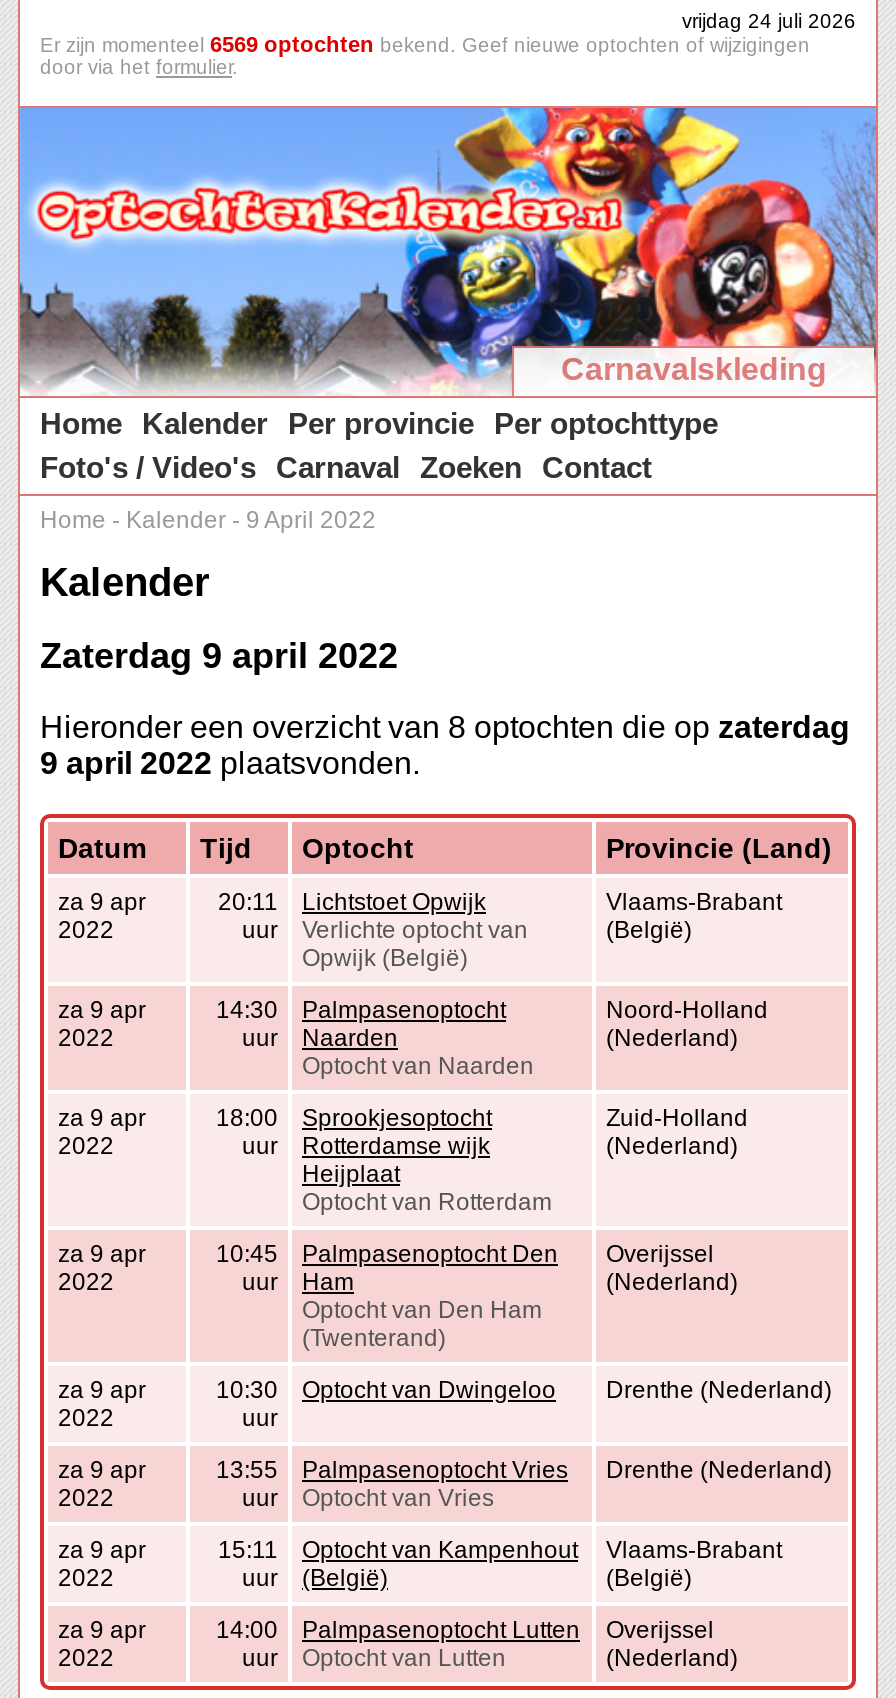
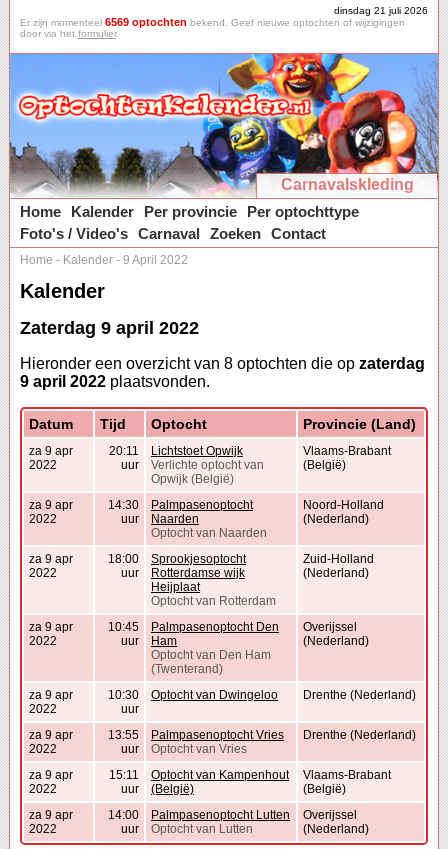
- vrijdag 24 juli 2026
+ dinsdag 21 juli 2026
